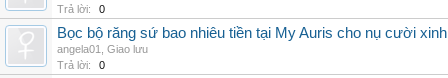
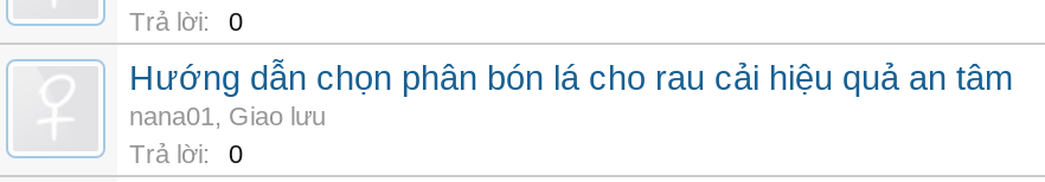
- Bọc bộ răng sứ bao nhiêu tiền tại My Auris cho nụ cười xinh
- angela01, Giao lưu
+ Hướng dẫn chọn phân bón lá cho rau cải hiệu quả an tâm
+ nana01, Giao lưu
